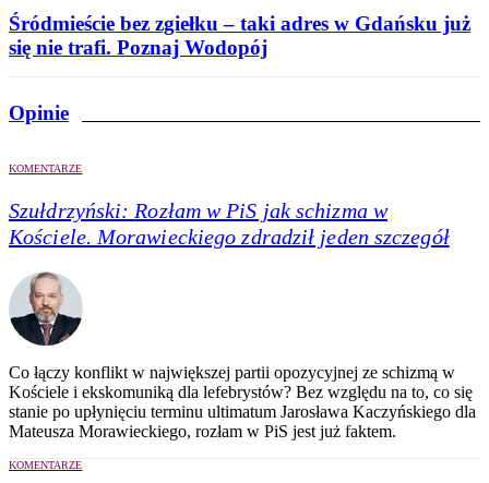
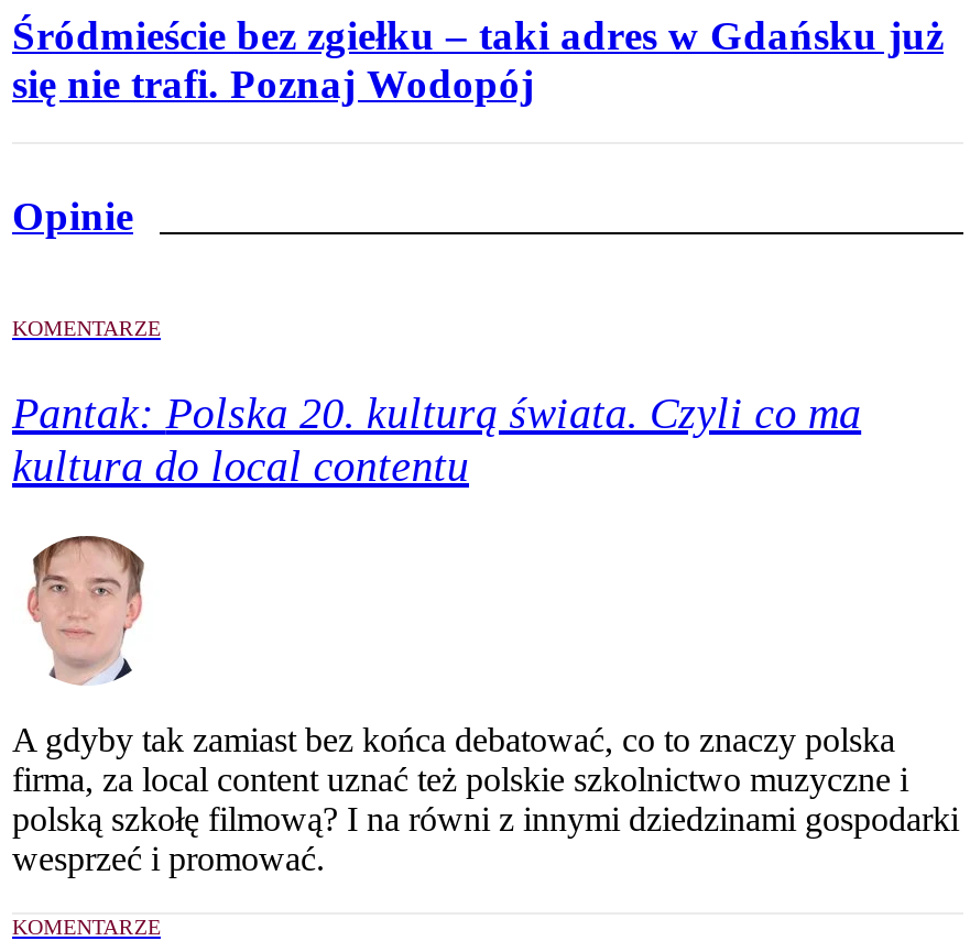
- Szułdrzyński: Rozłam w PiS jak schizma w
- Kościele. Morawieckiego zdradził jeden szczegół
+ Pantak: Polska 20. kulturą świata. Czyli co ma
+ kultura do local contentu

- [image]
- Co łączy konflikt w największej partii opozycyjnej ze schizmą w
- Kościele i ekskomuniką dla lefebrystów? Bez względu na to, co się
- stanie po upłynięciu terminu ultimatum Jarosława Kaczyńskiego dla
- Mateusza Morawieckiego, rozłam w PiS jest już faktem.
+ [image]
+ A gdyby tak zamiast bez końca debatować, co to znaczy polska
+ firma, za local content uznać też polskie szkolnictwo muzyczne i
+ polską szkołę filmową? I na równi z innymi dziedzinami gospodarki
+ wesprzeć i promować.
